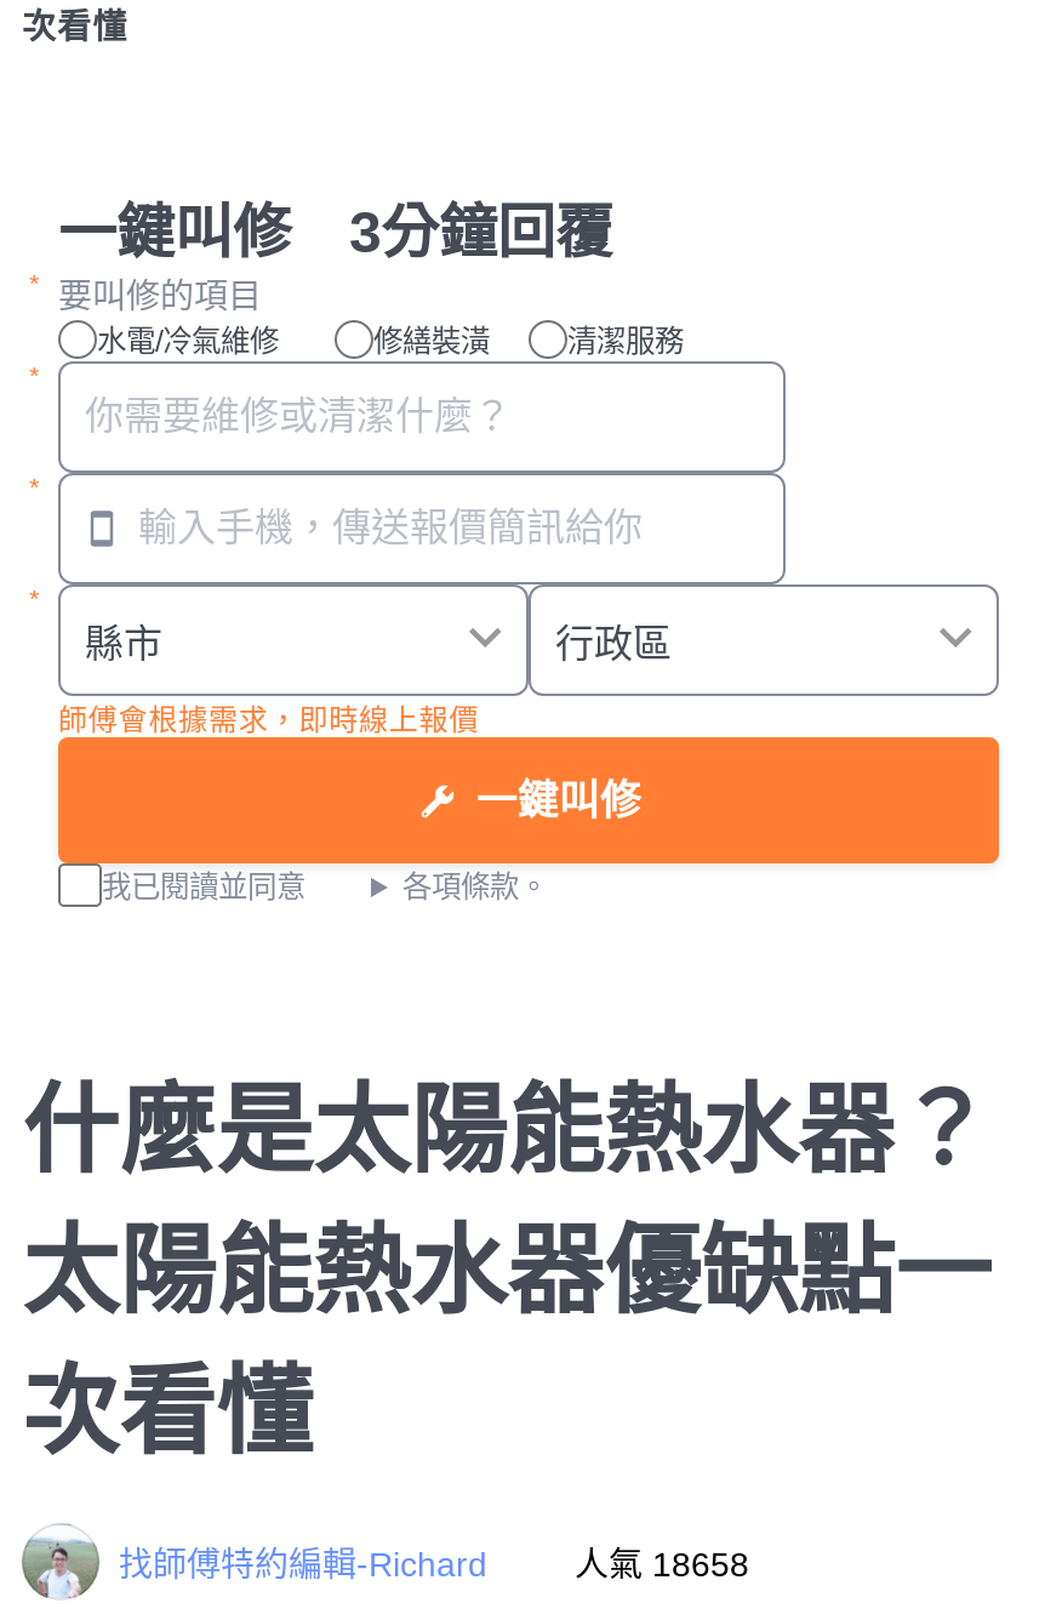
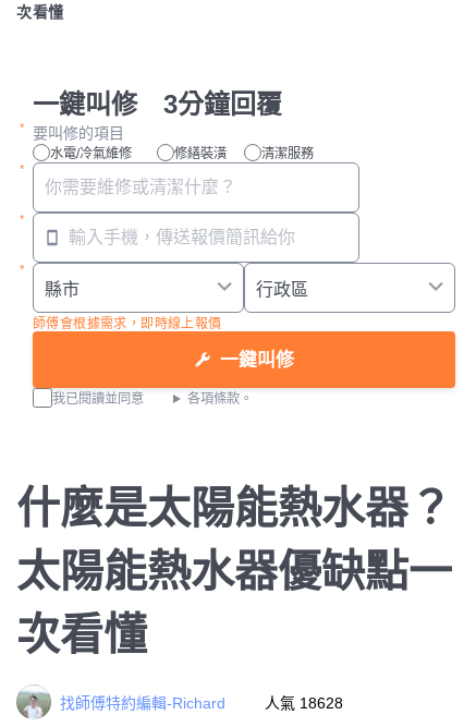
- 人氣 18658
+ 人氣 18628
